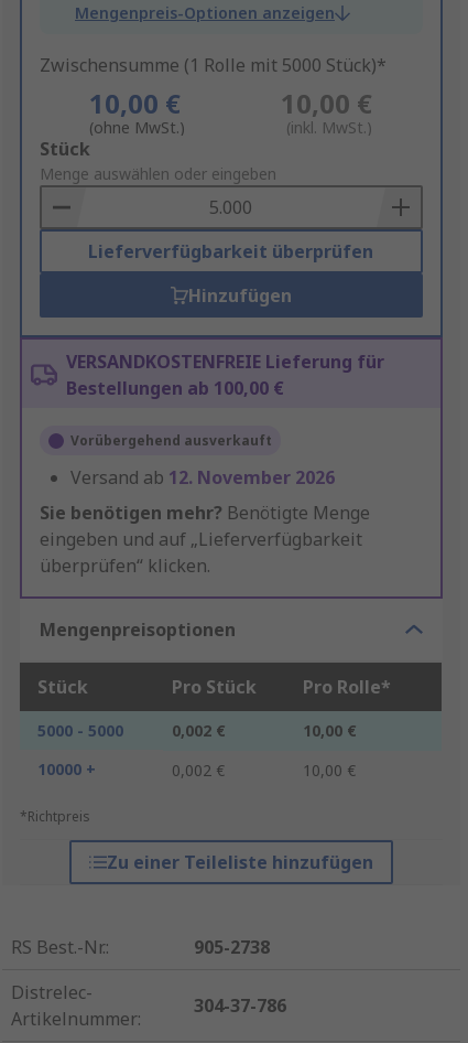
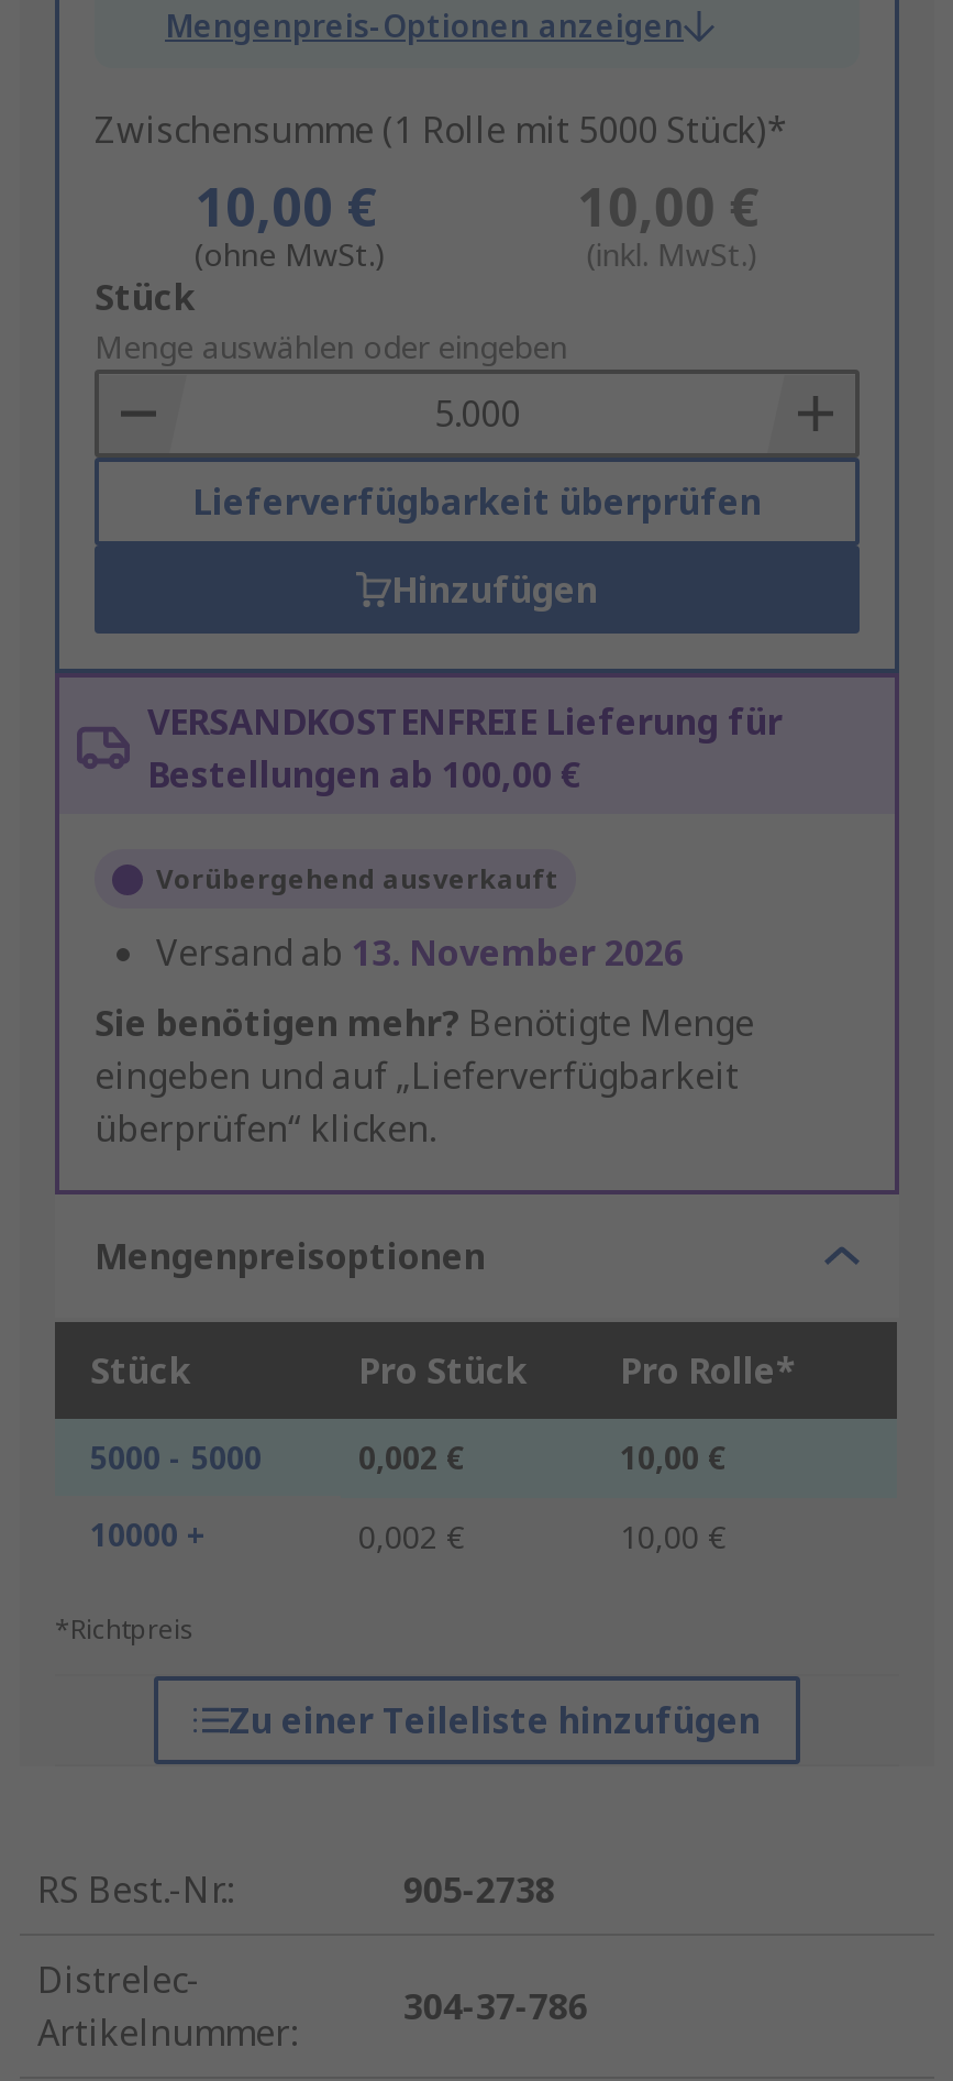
- Versand ab 12. November 2026
+ Versand ab 13. November 2026
